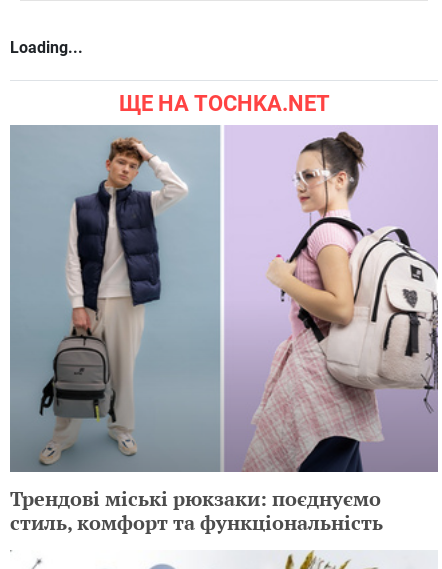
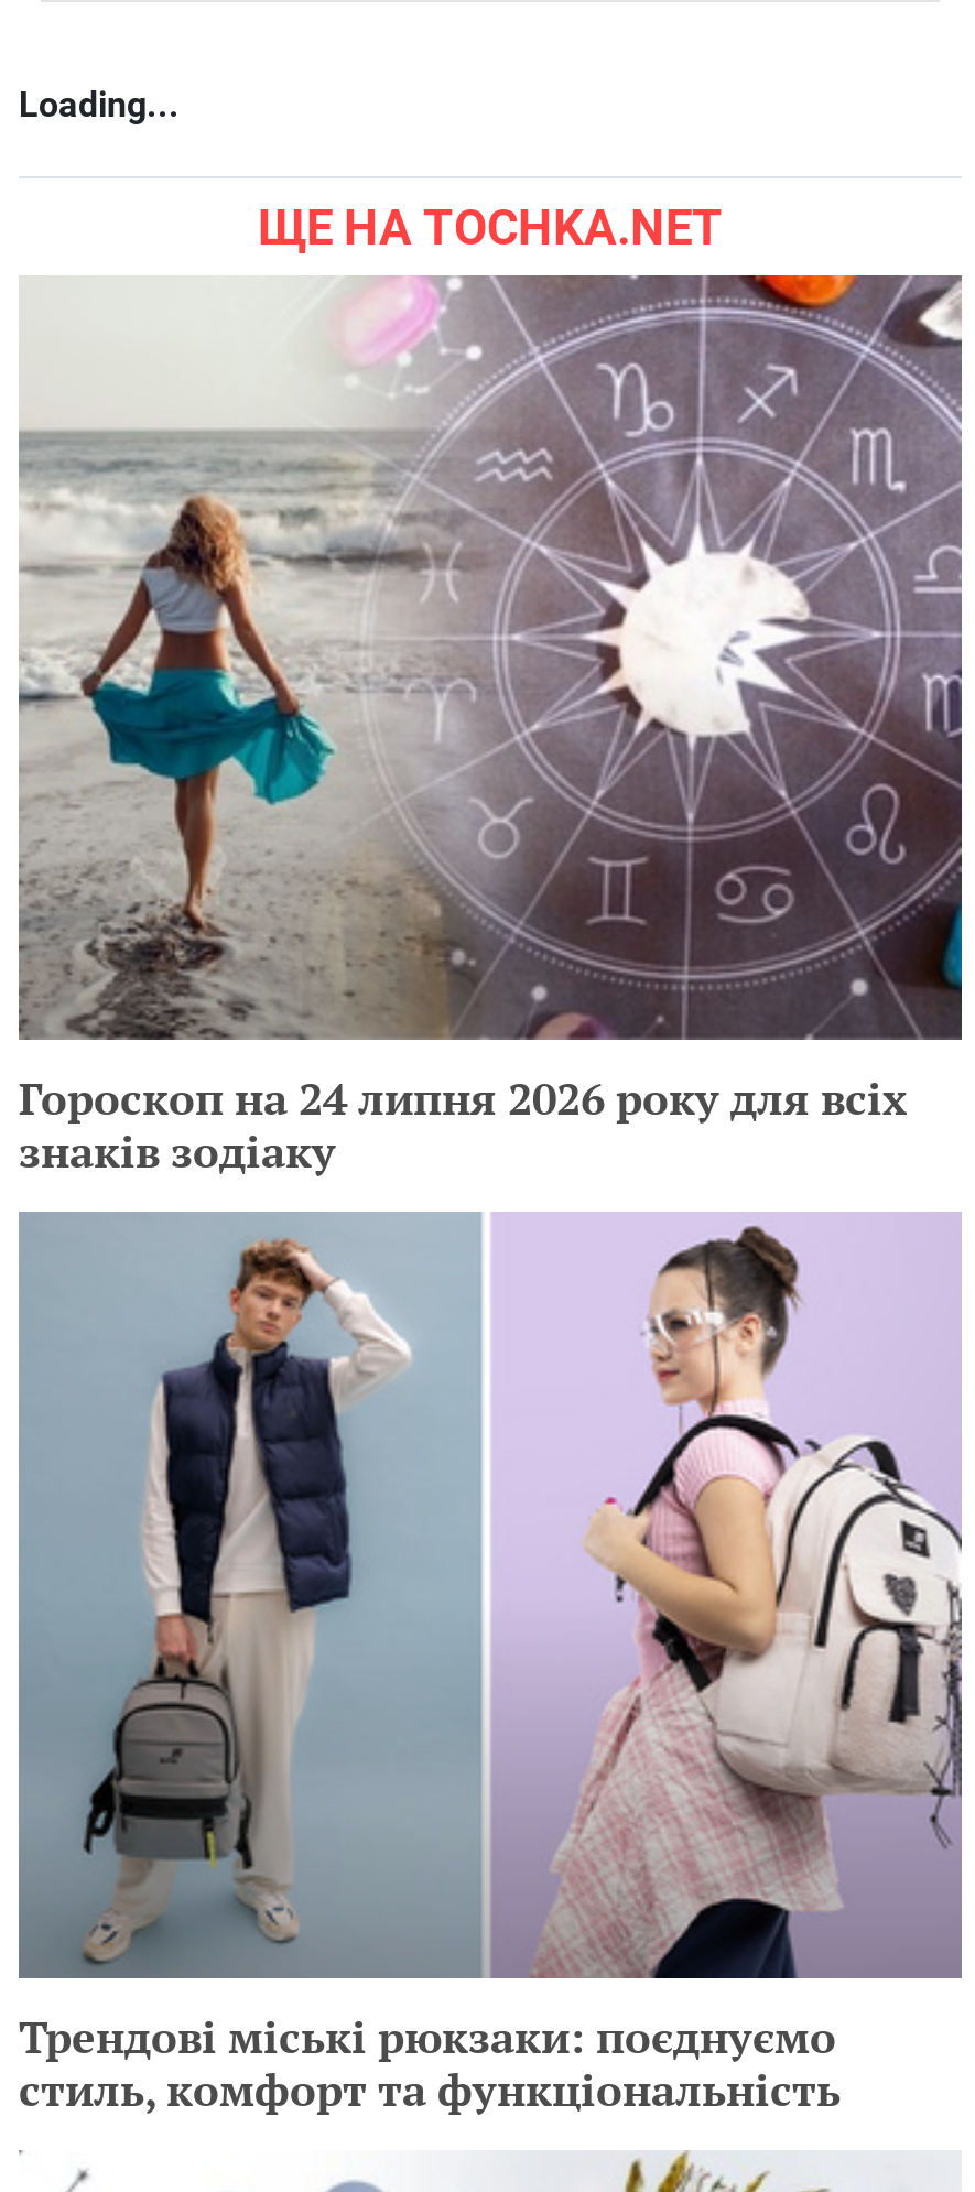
+ [image]
+ Гороскоп на 24 липня 2026 року для всіх
+ знаків зодіаку
